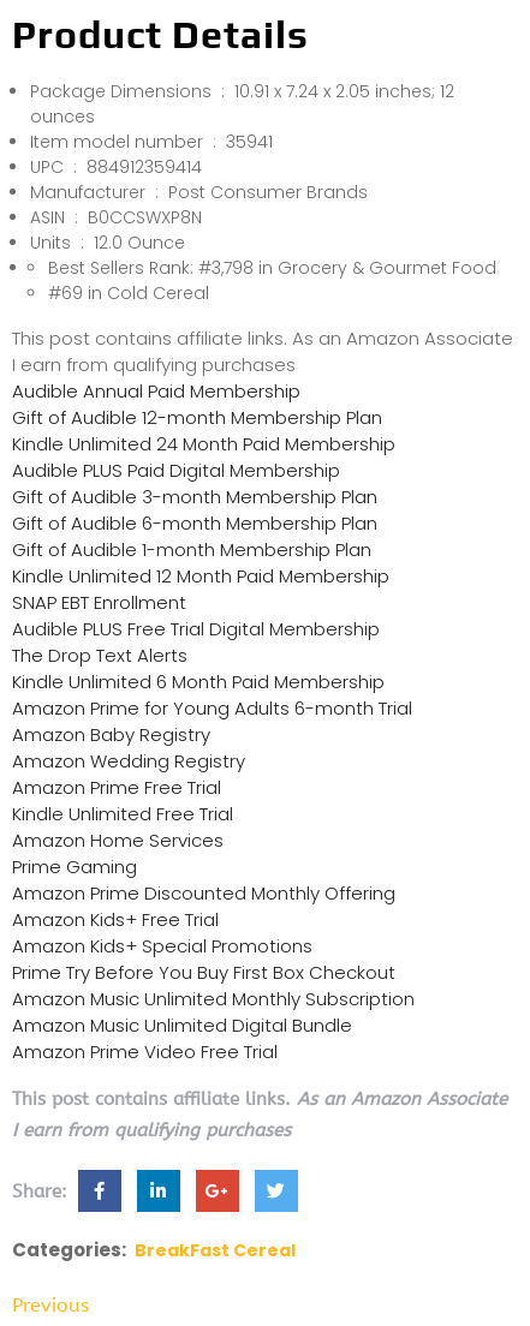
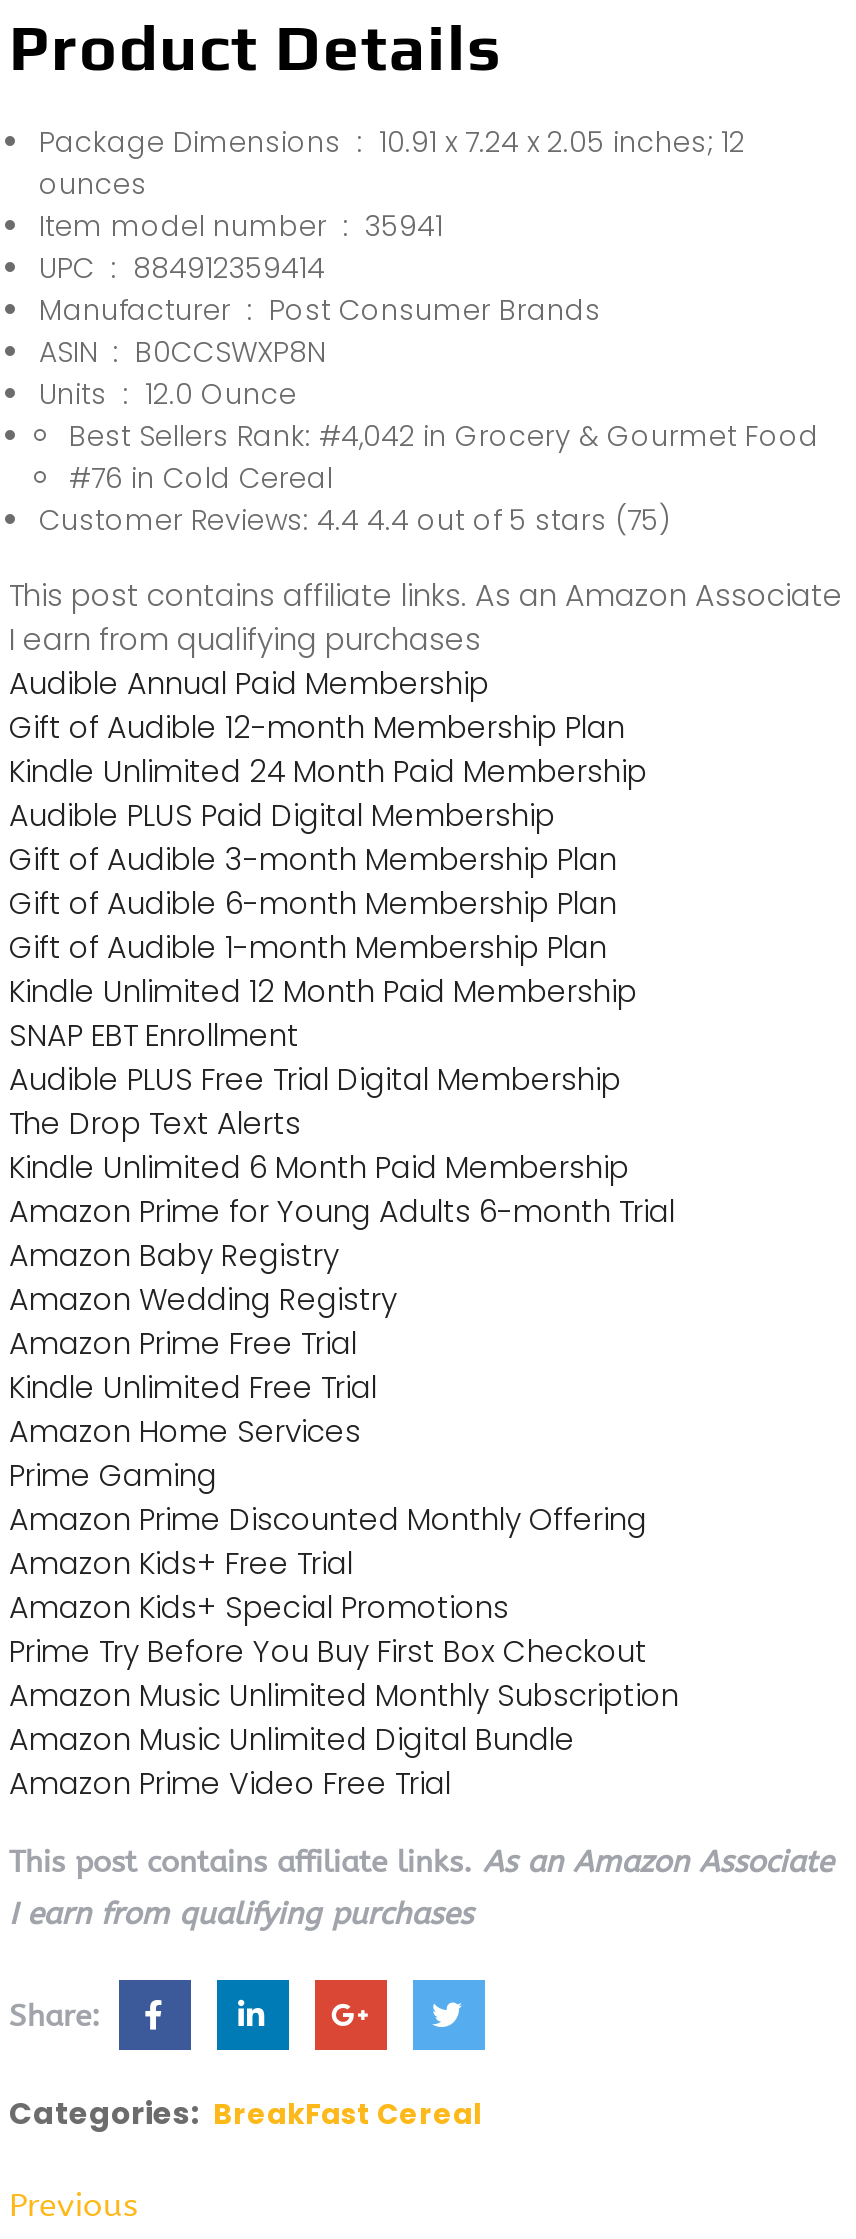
- Best Sellers Rank: #3,798 in Grocery & Gourmet Food
- #69 in Cold Cereal
+ Best Sellers Rank: #4,042 in Grocery & Gourmet Food
+ #76 in Cold Cereal
+ Customer Reviews: 4.4 4.4 out of 5 stars (75)
